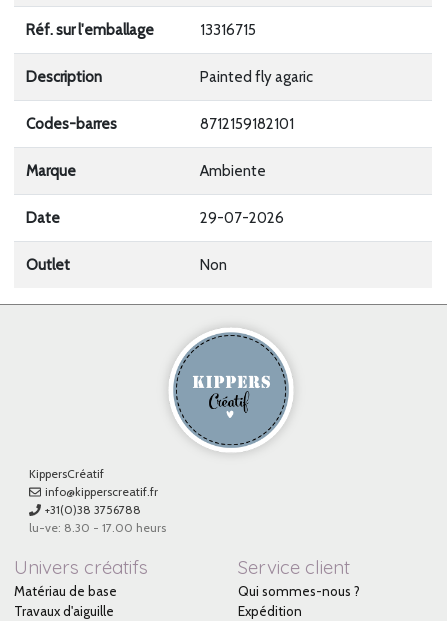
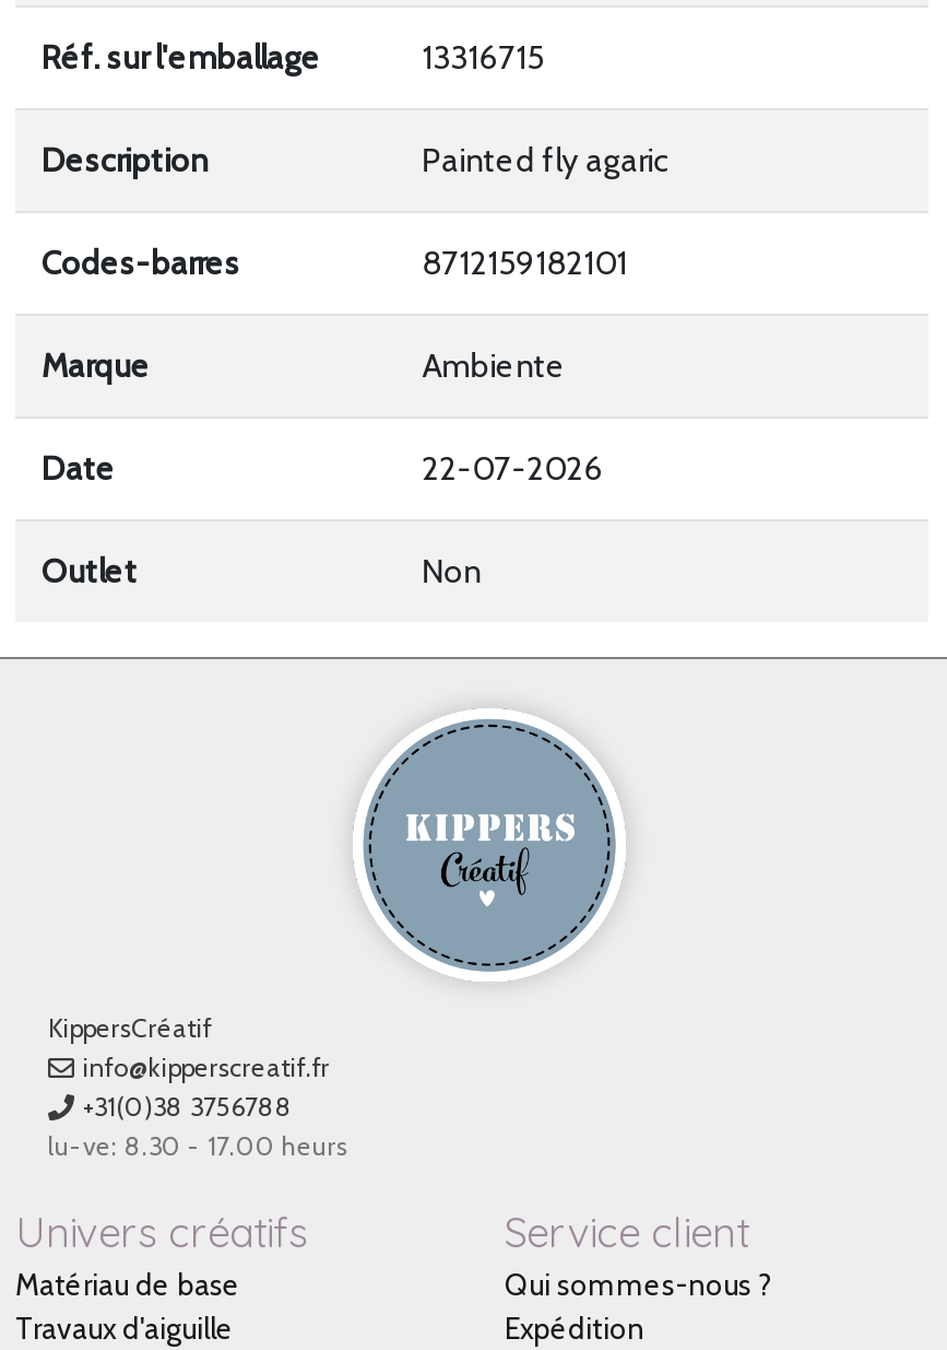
- 29-07-2026
+ 22-07-2026
